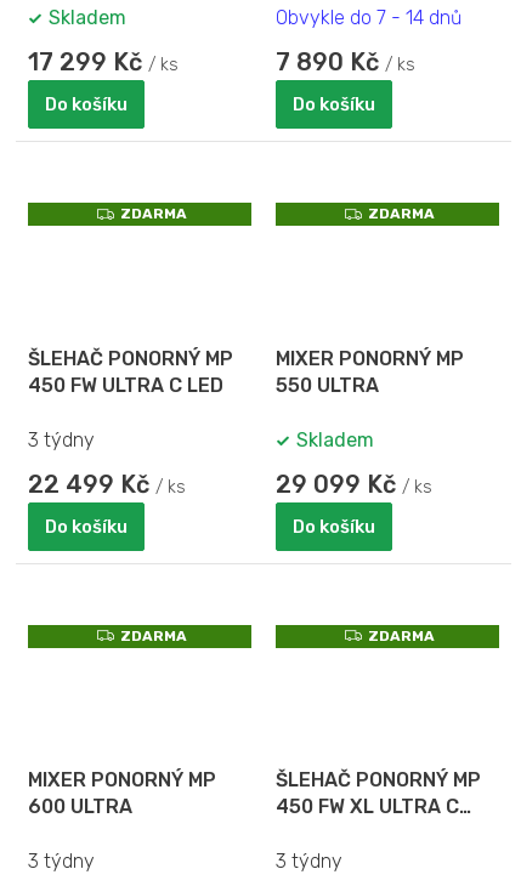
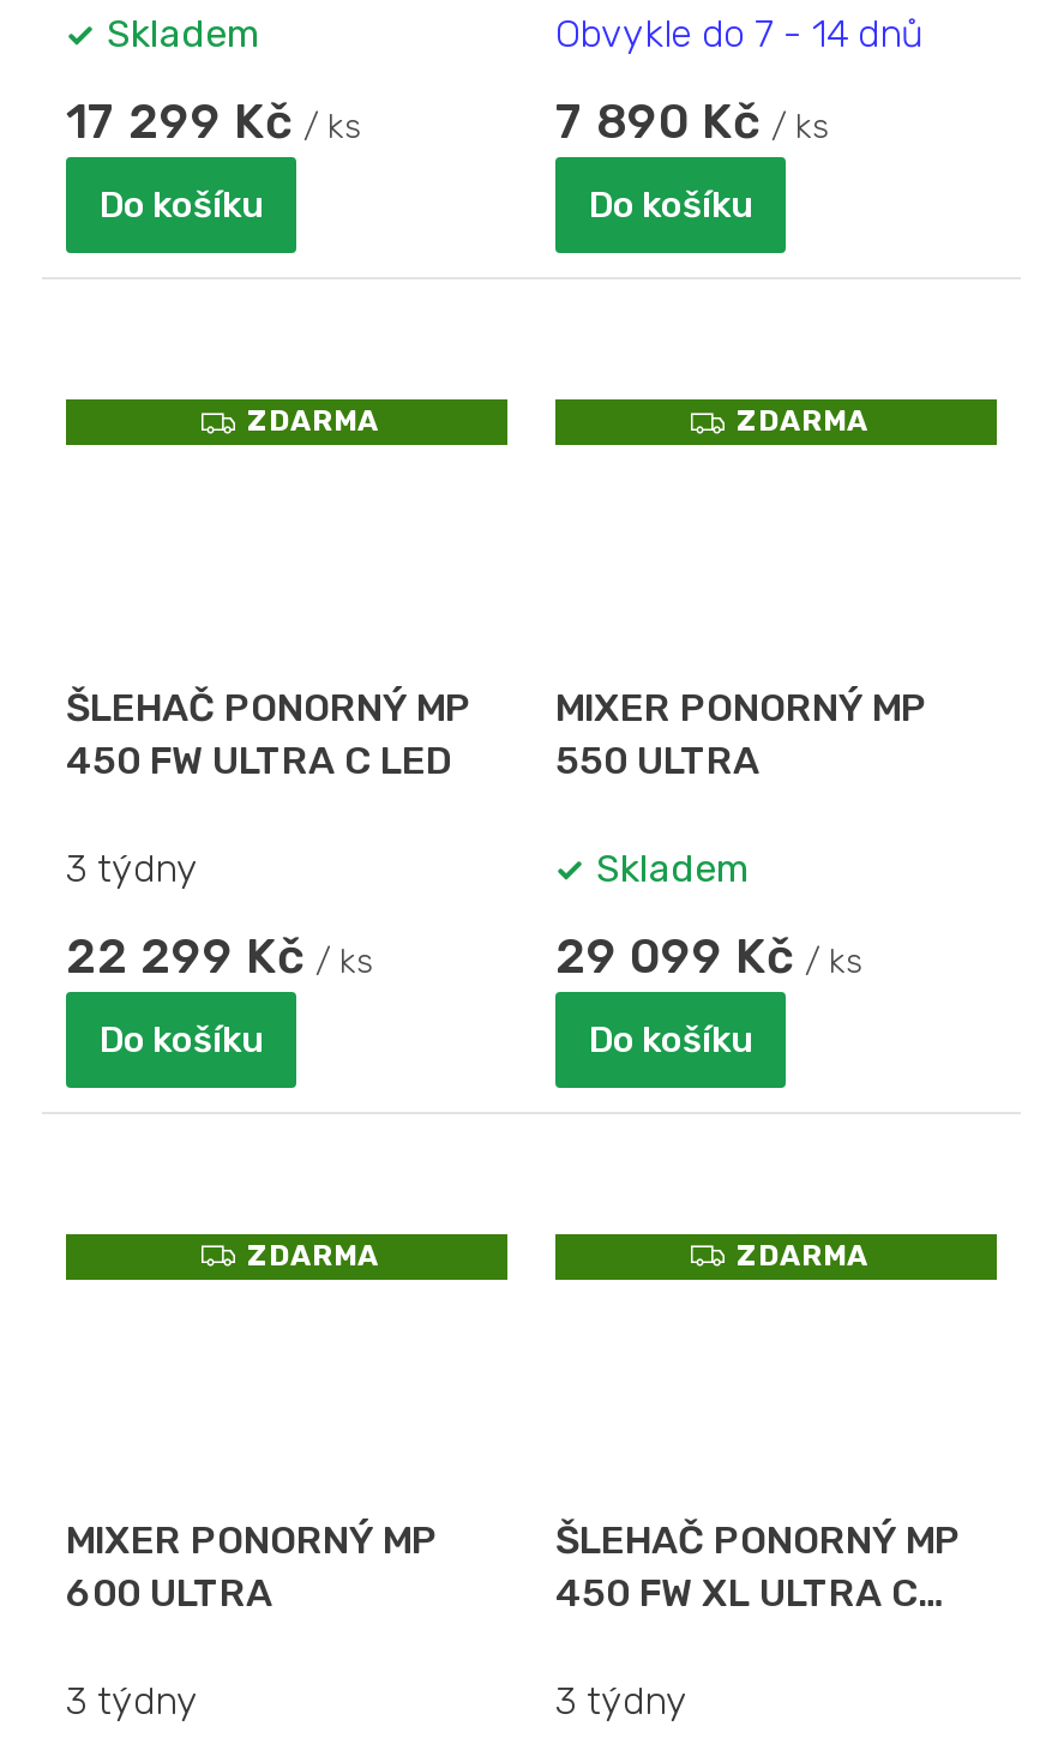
- 22 499 Kč / ks
+ 22 299 Kč / ks
